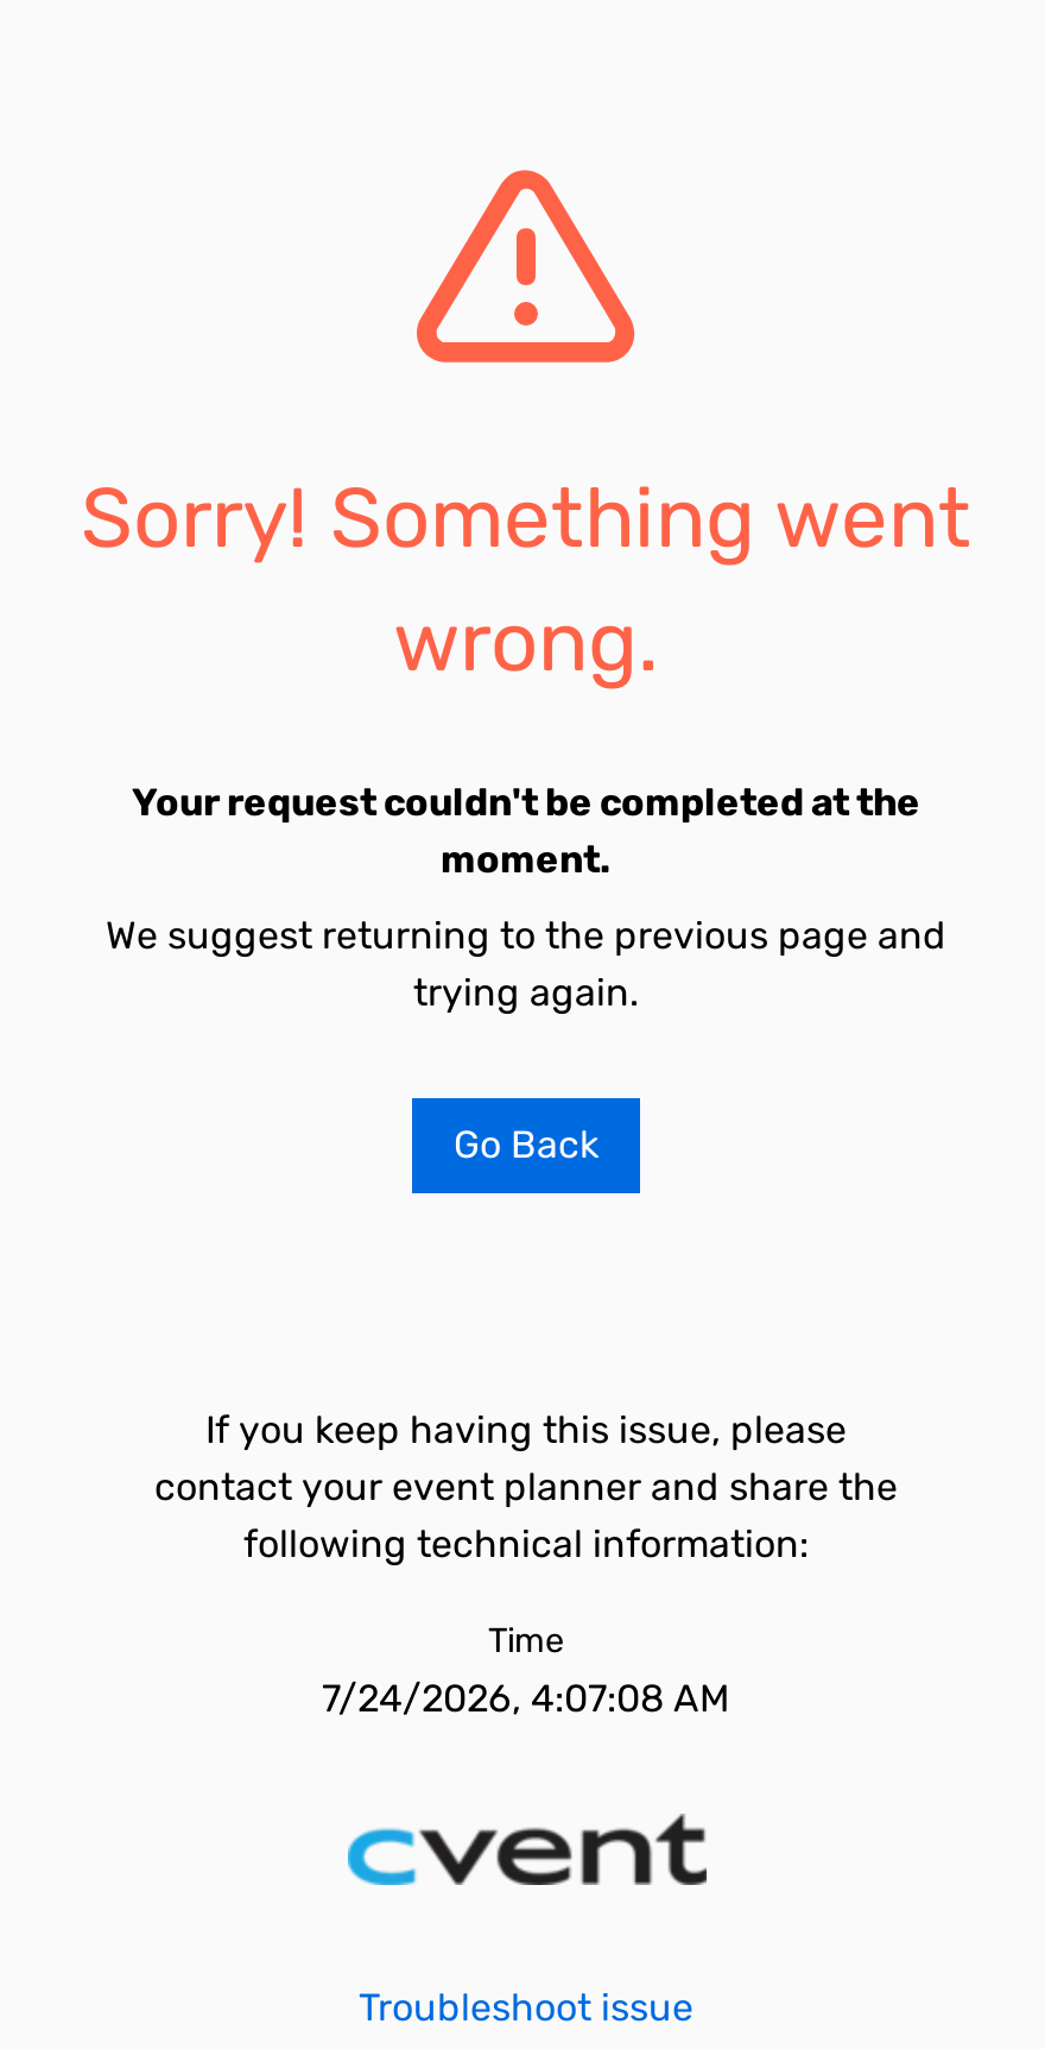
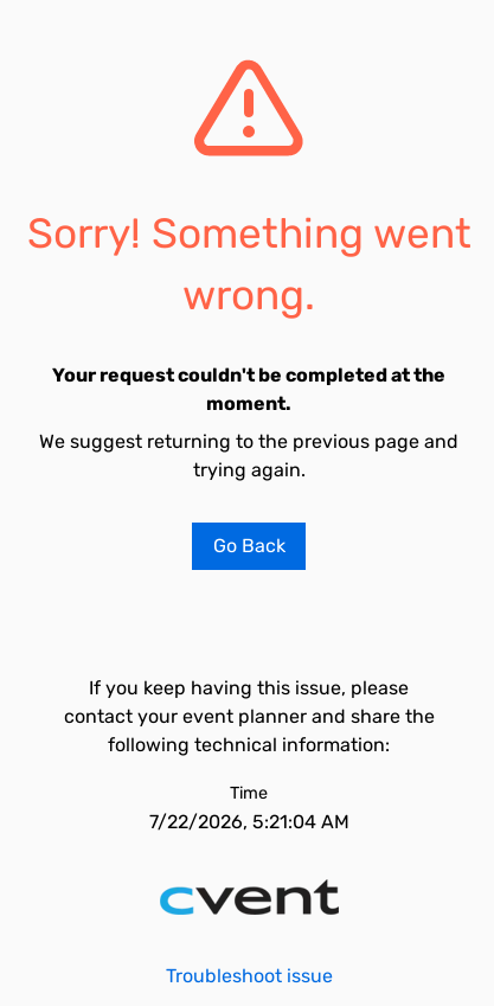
- 7/24/2026, 4:07:08 AM
+ 7/22/2026, 5:21:04 AM
